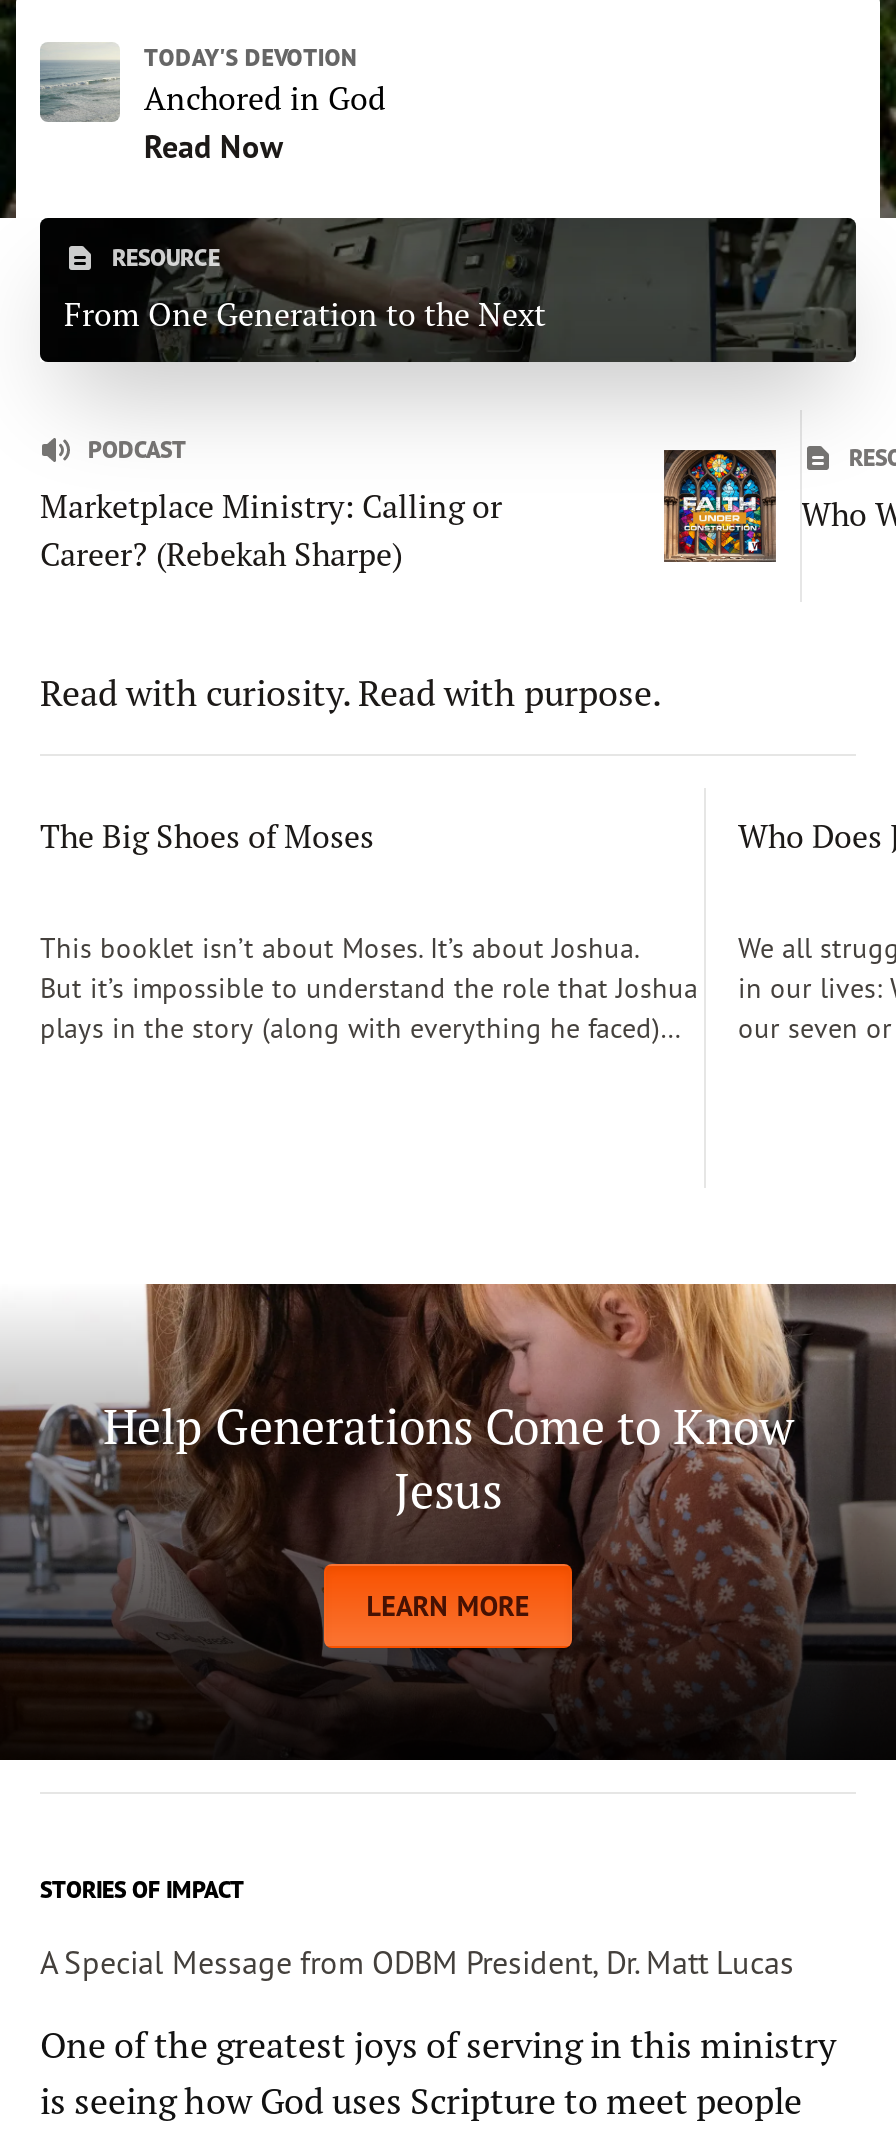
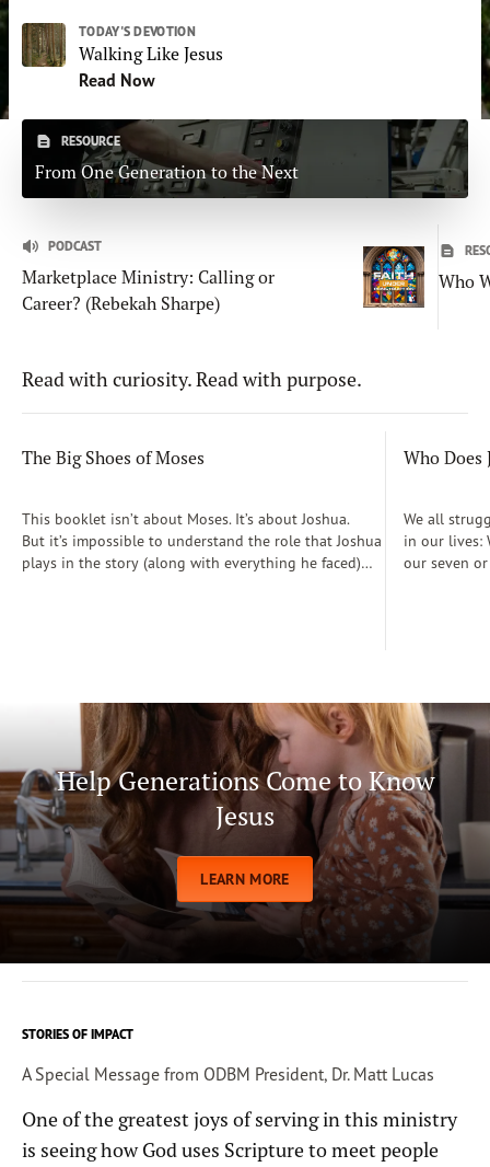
- [image]
- Anchored in God
+ [image]
+ Walking Like Jesus
